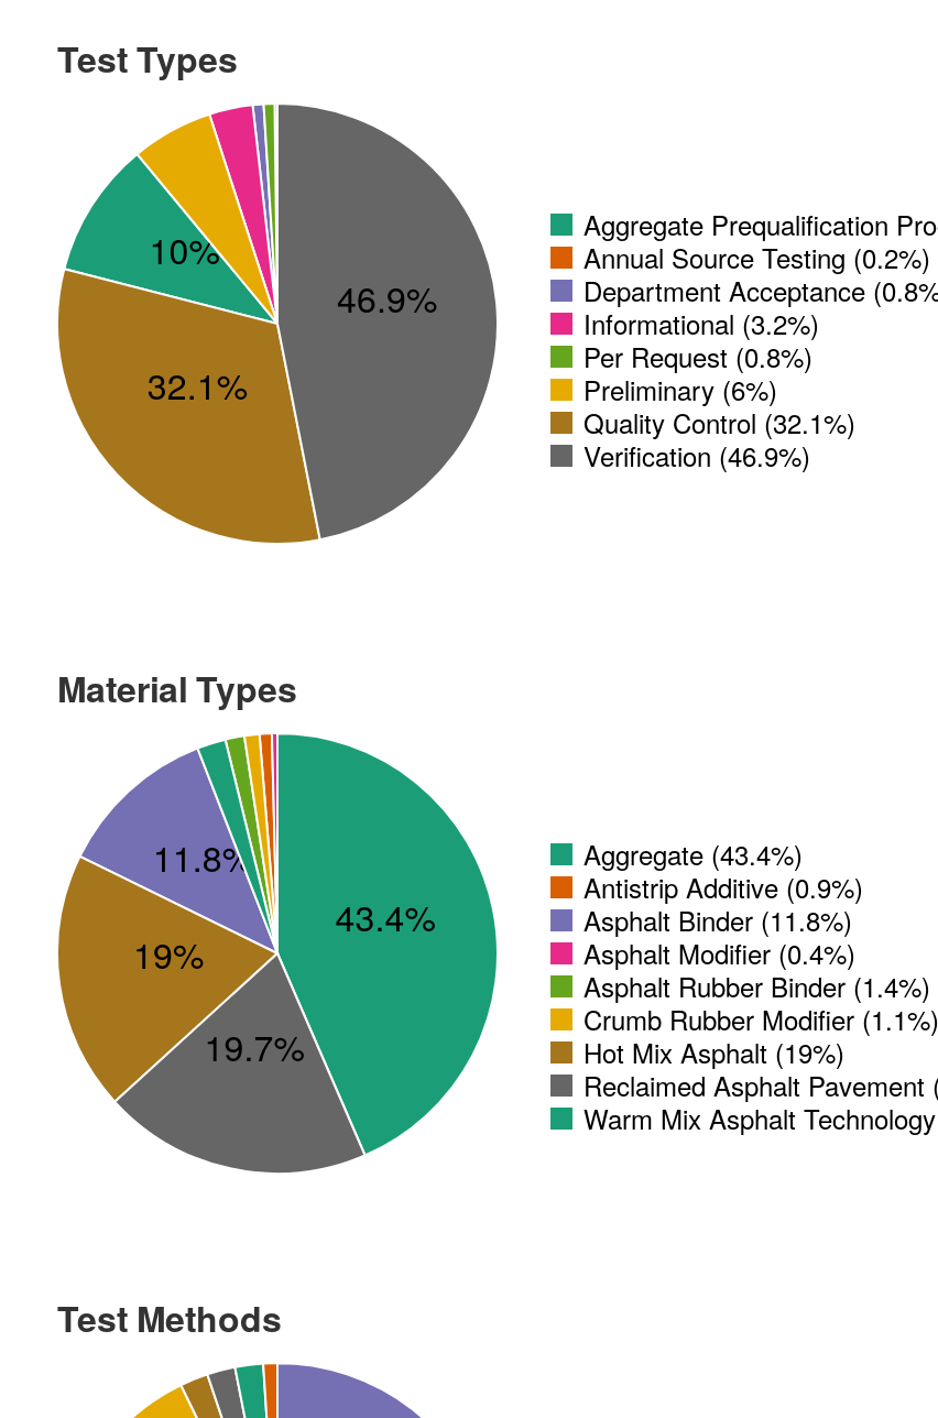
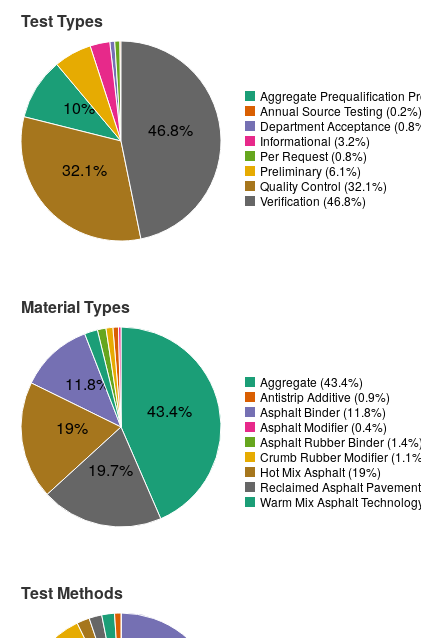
- 46.9%
+ 46.8%

- Preliminary (6%)
+ Preliminary (6.1%)

- Verification (46.9%)
+ Verification (46.8%)
